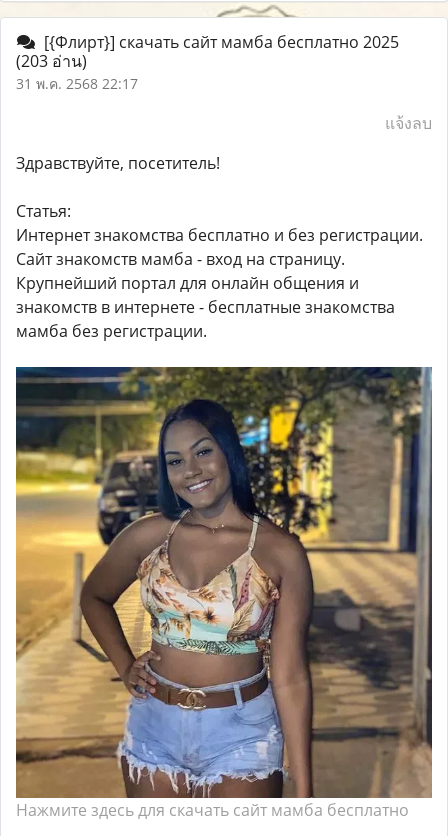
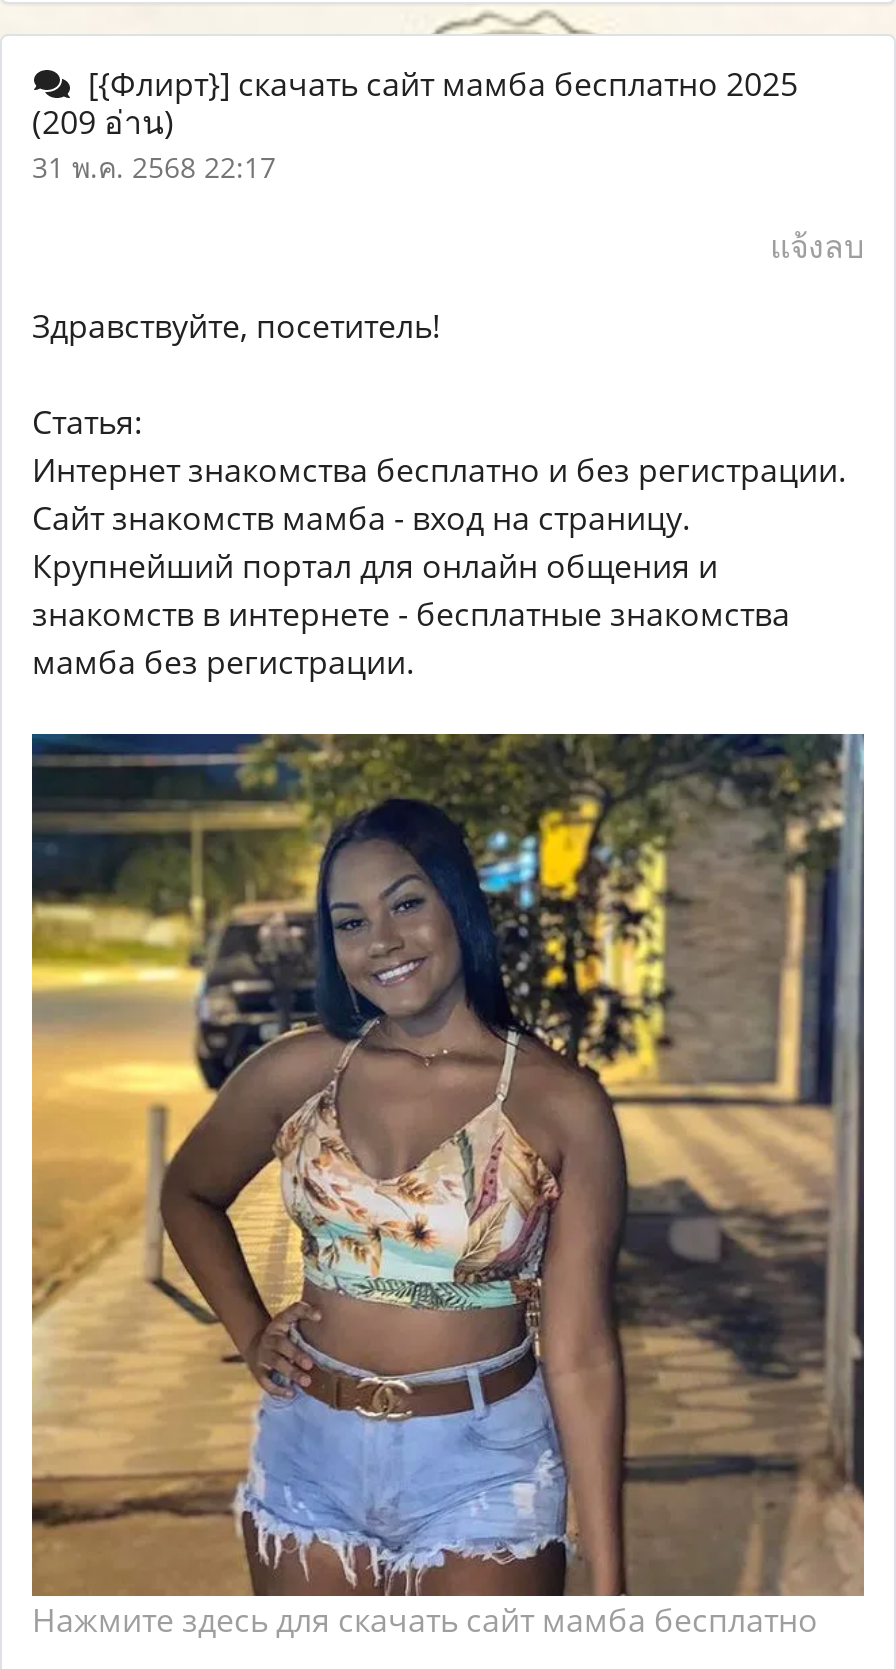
- (203 อ่าน)
+ (209 อ่าน)
